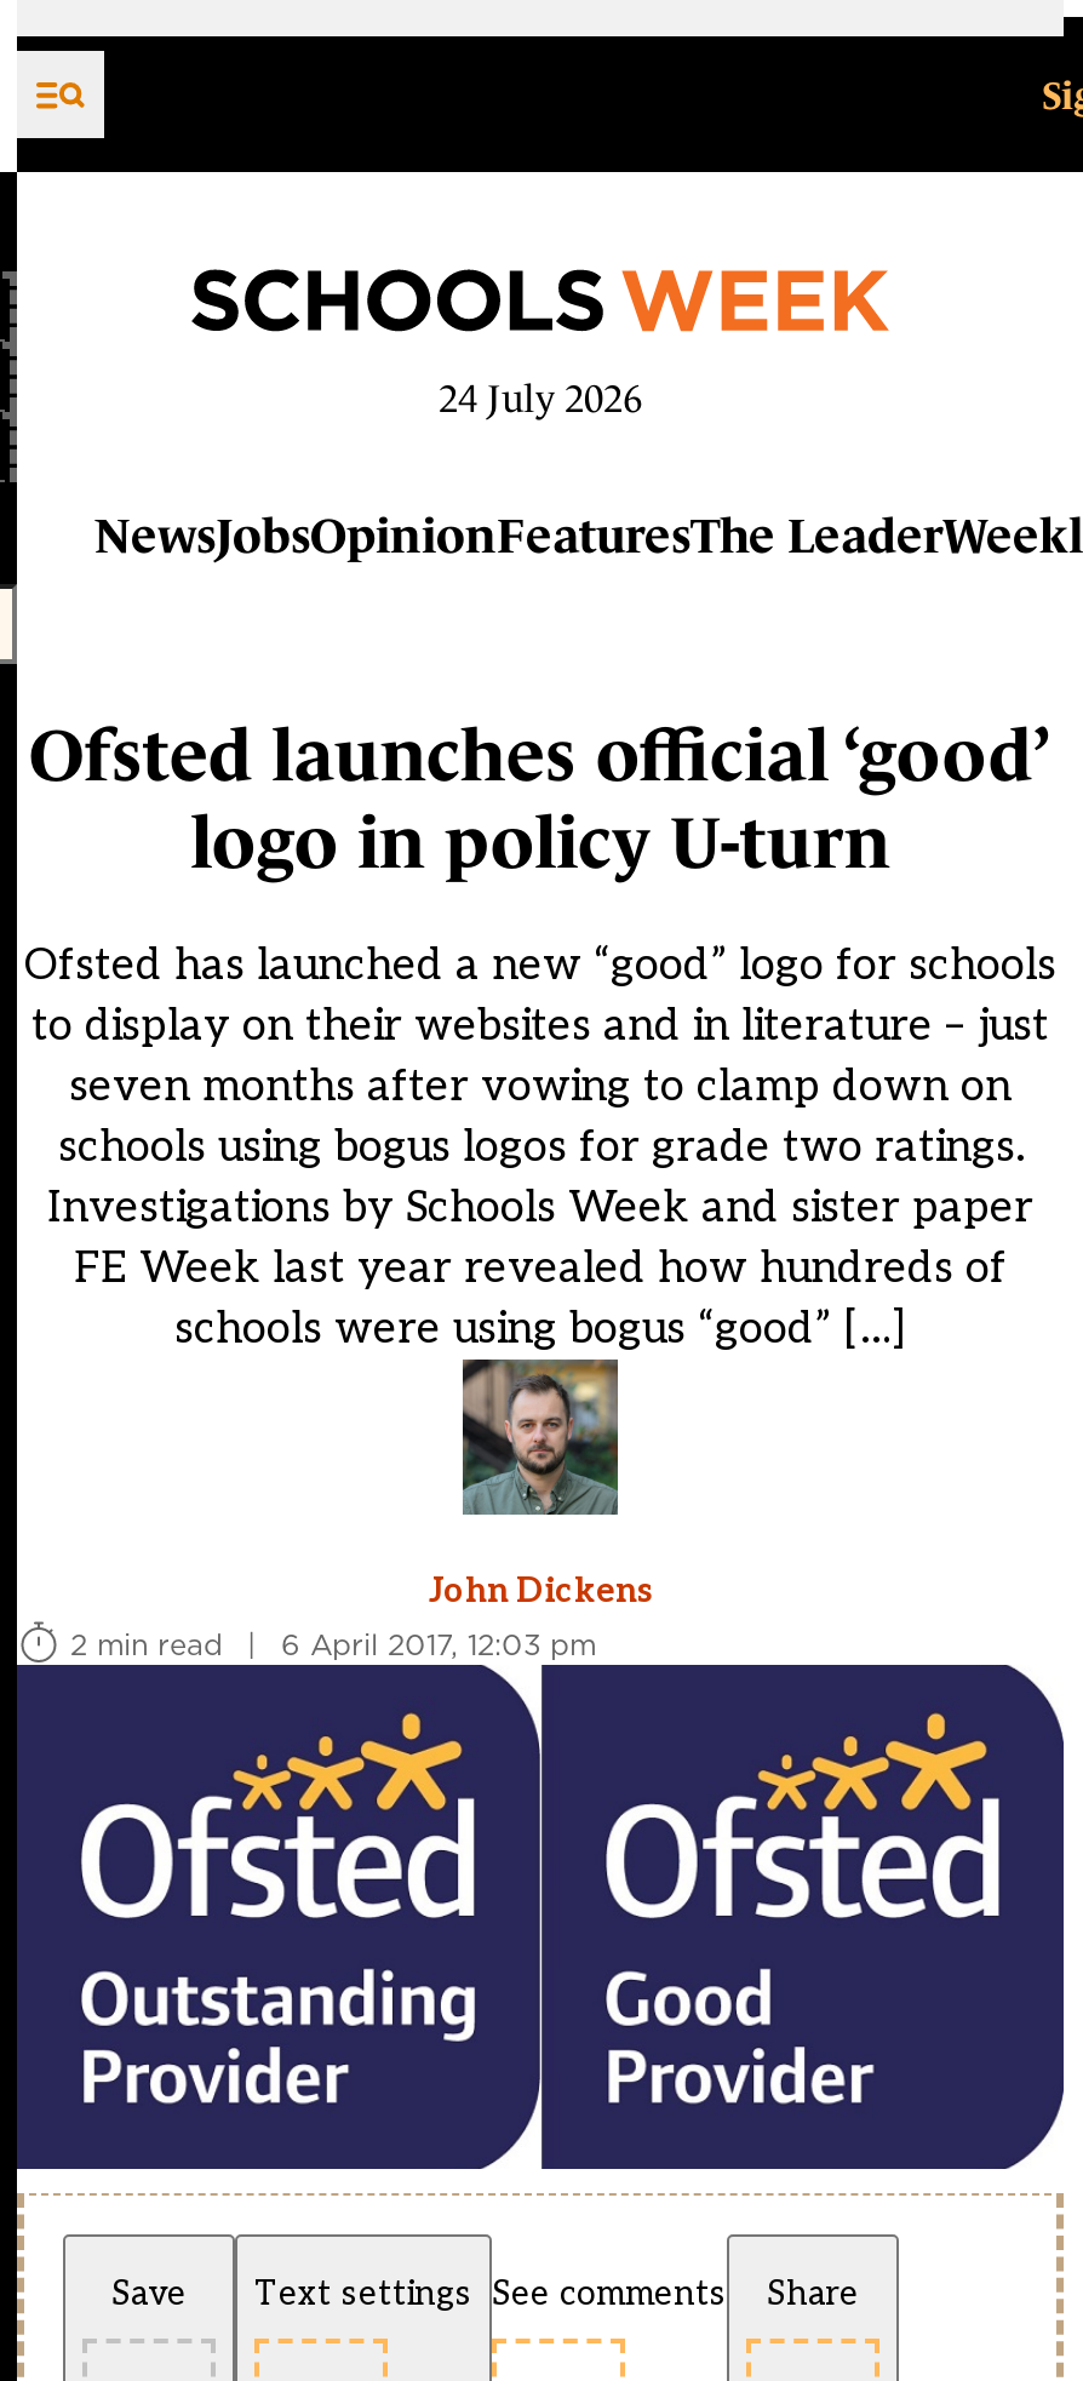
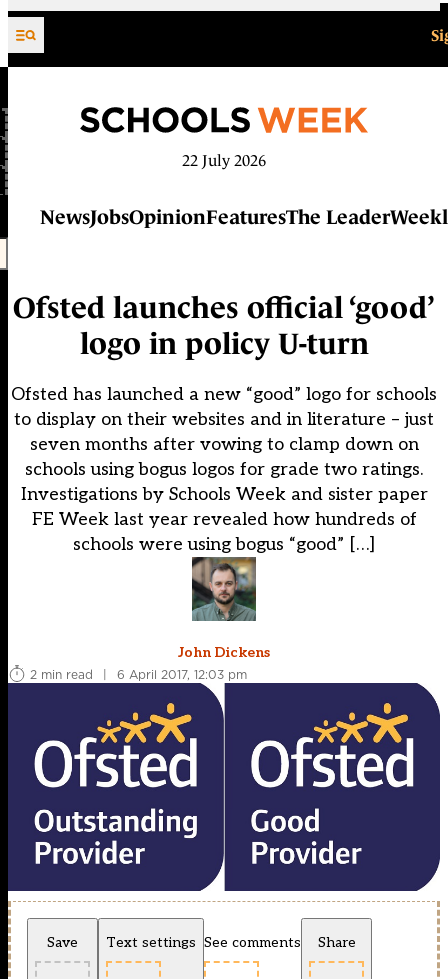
- 24 July 2026
+ 22 July 2026
